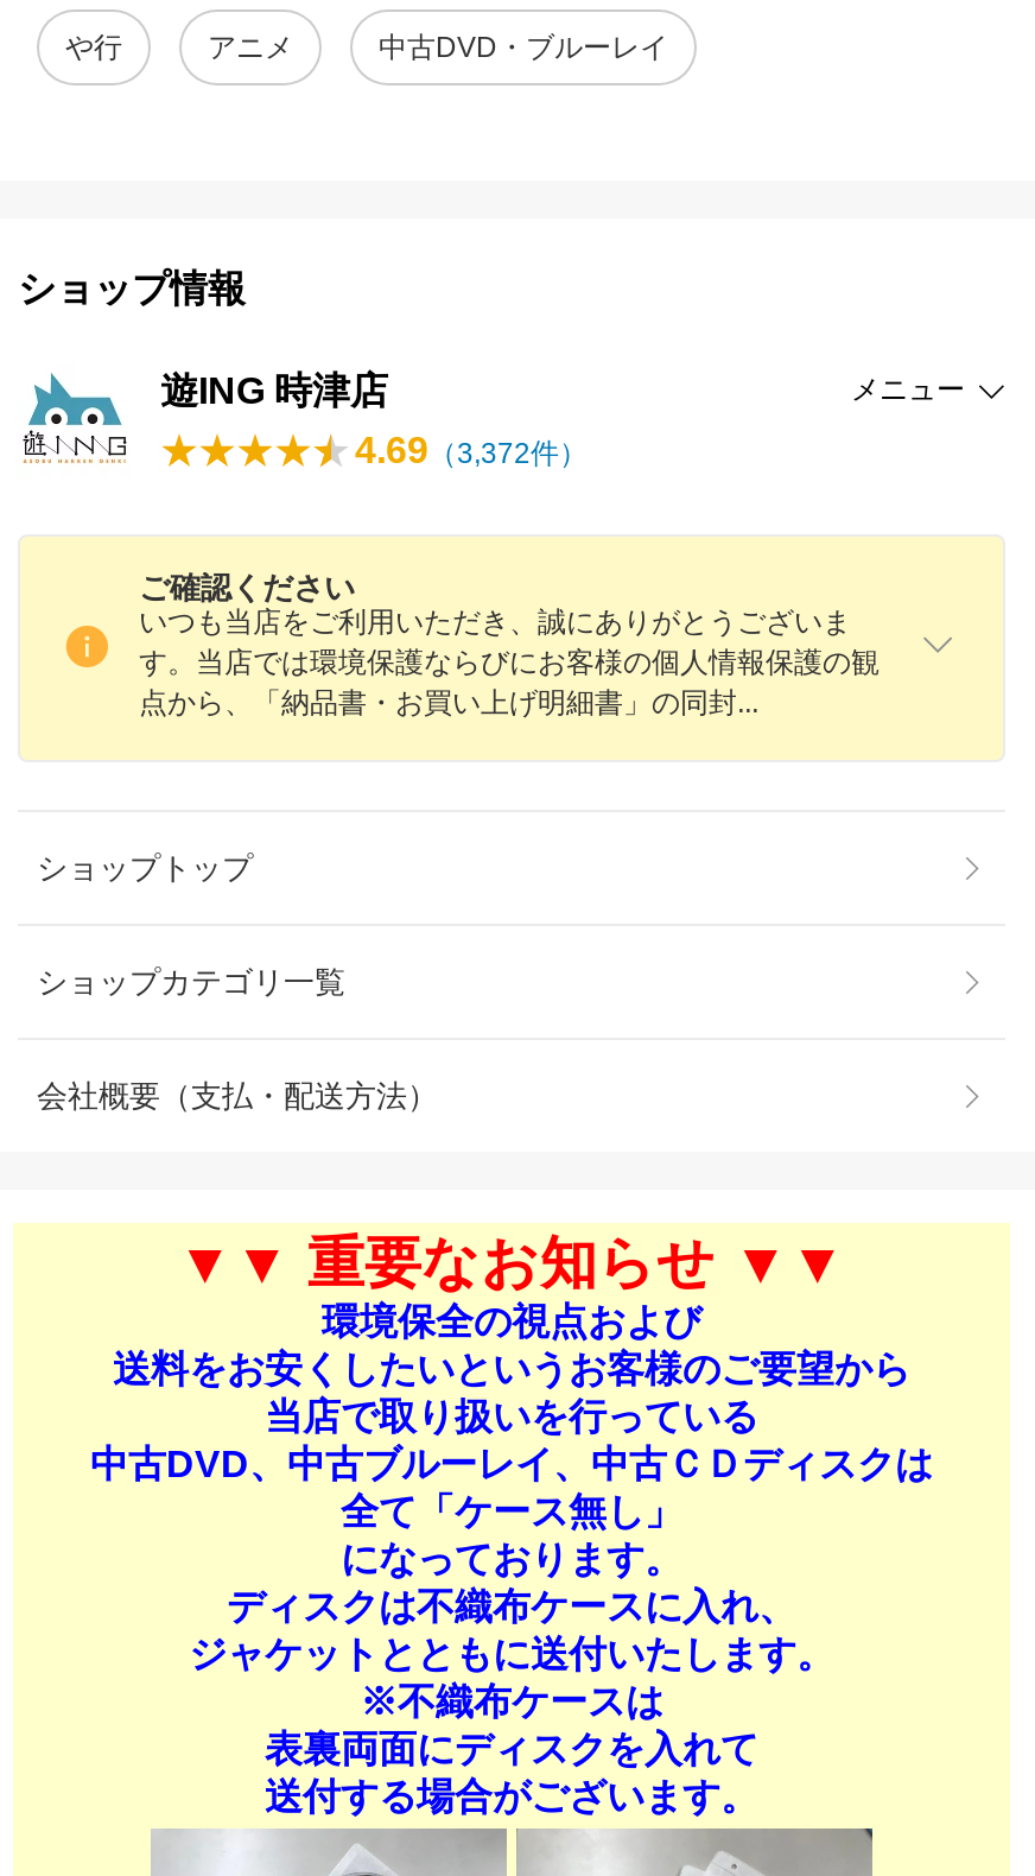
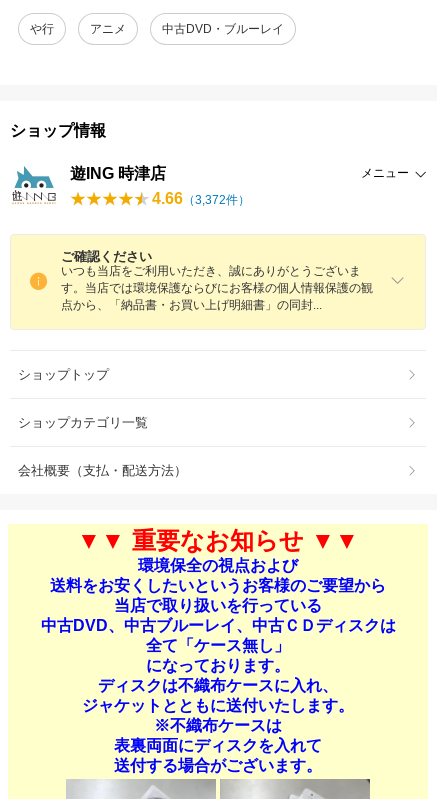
- 4.69（3,372件）
+ 4.66（3,372件）
